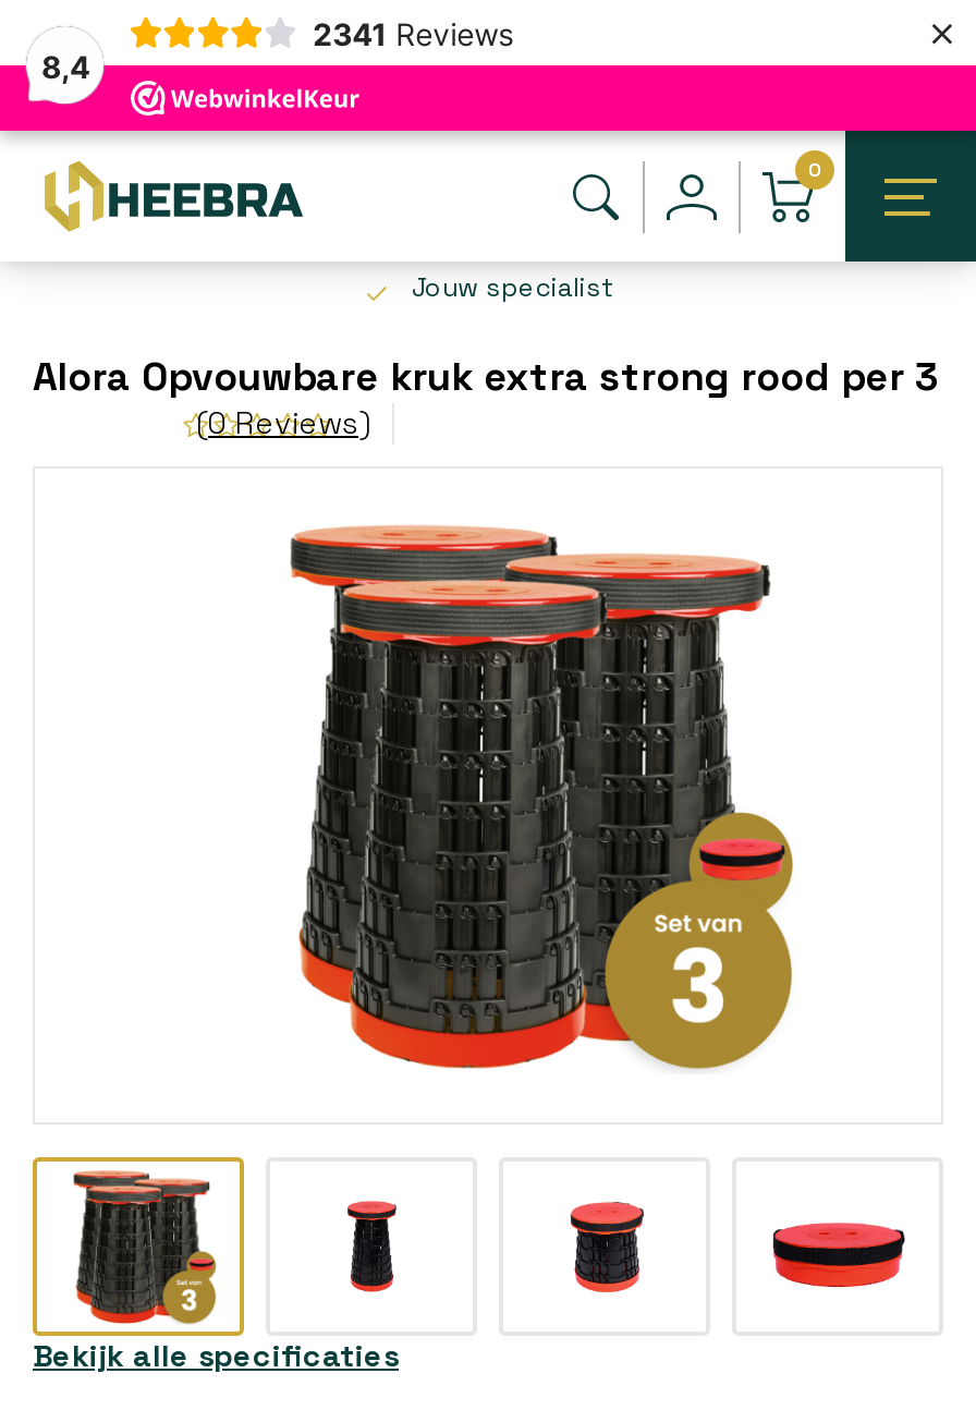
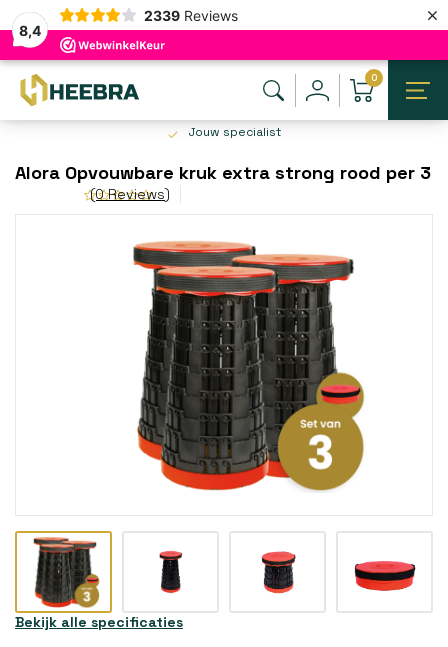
- 2341 Reviews
+ 2339 Reviews
